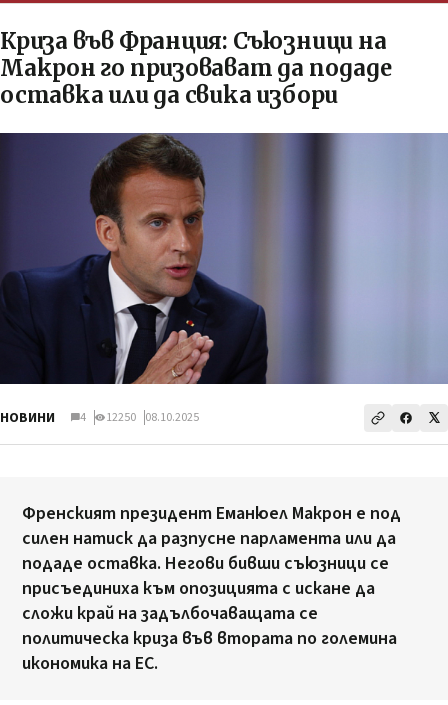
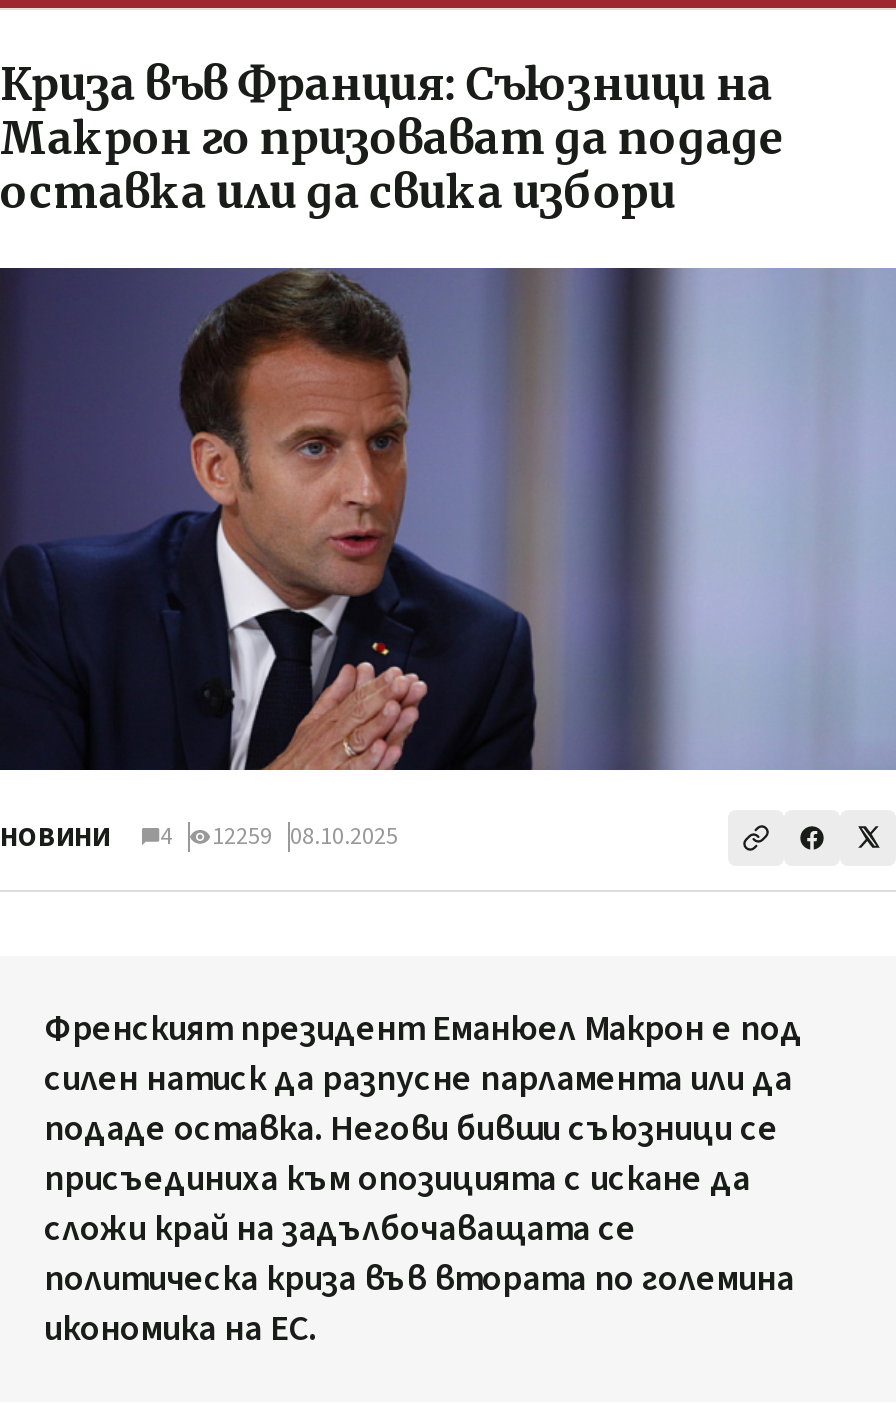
- НОВИНИ 4 12250 08.10.2025
+ НОВИНИ 4 12259 08.10.2025
